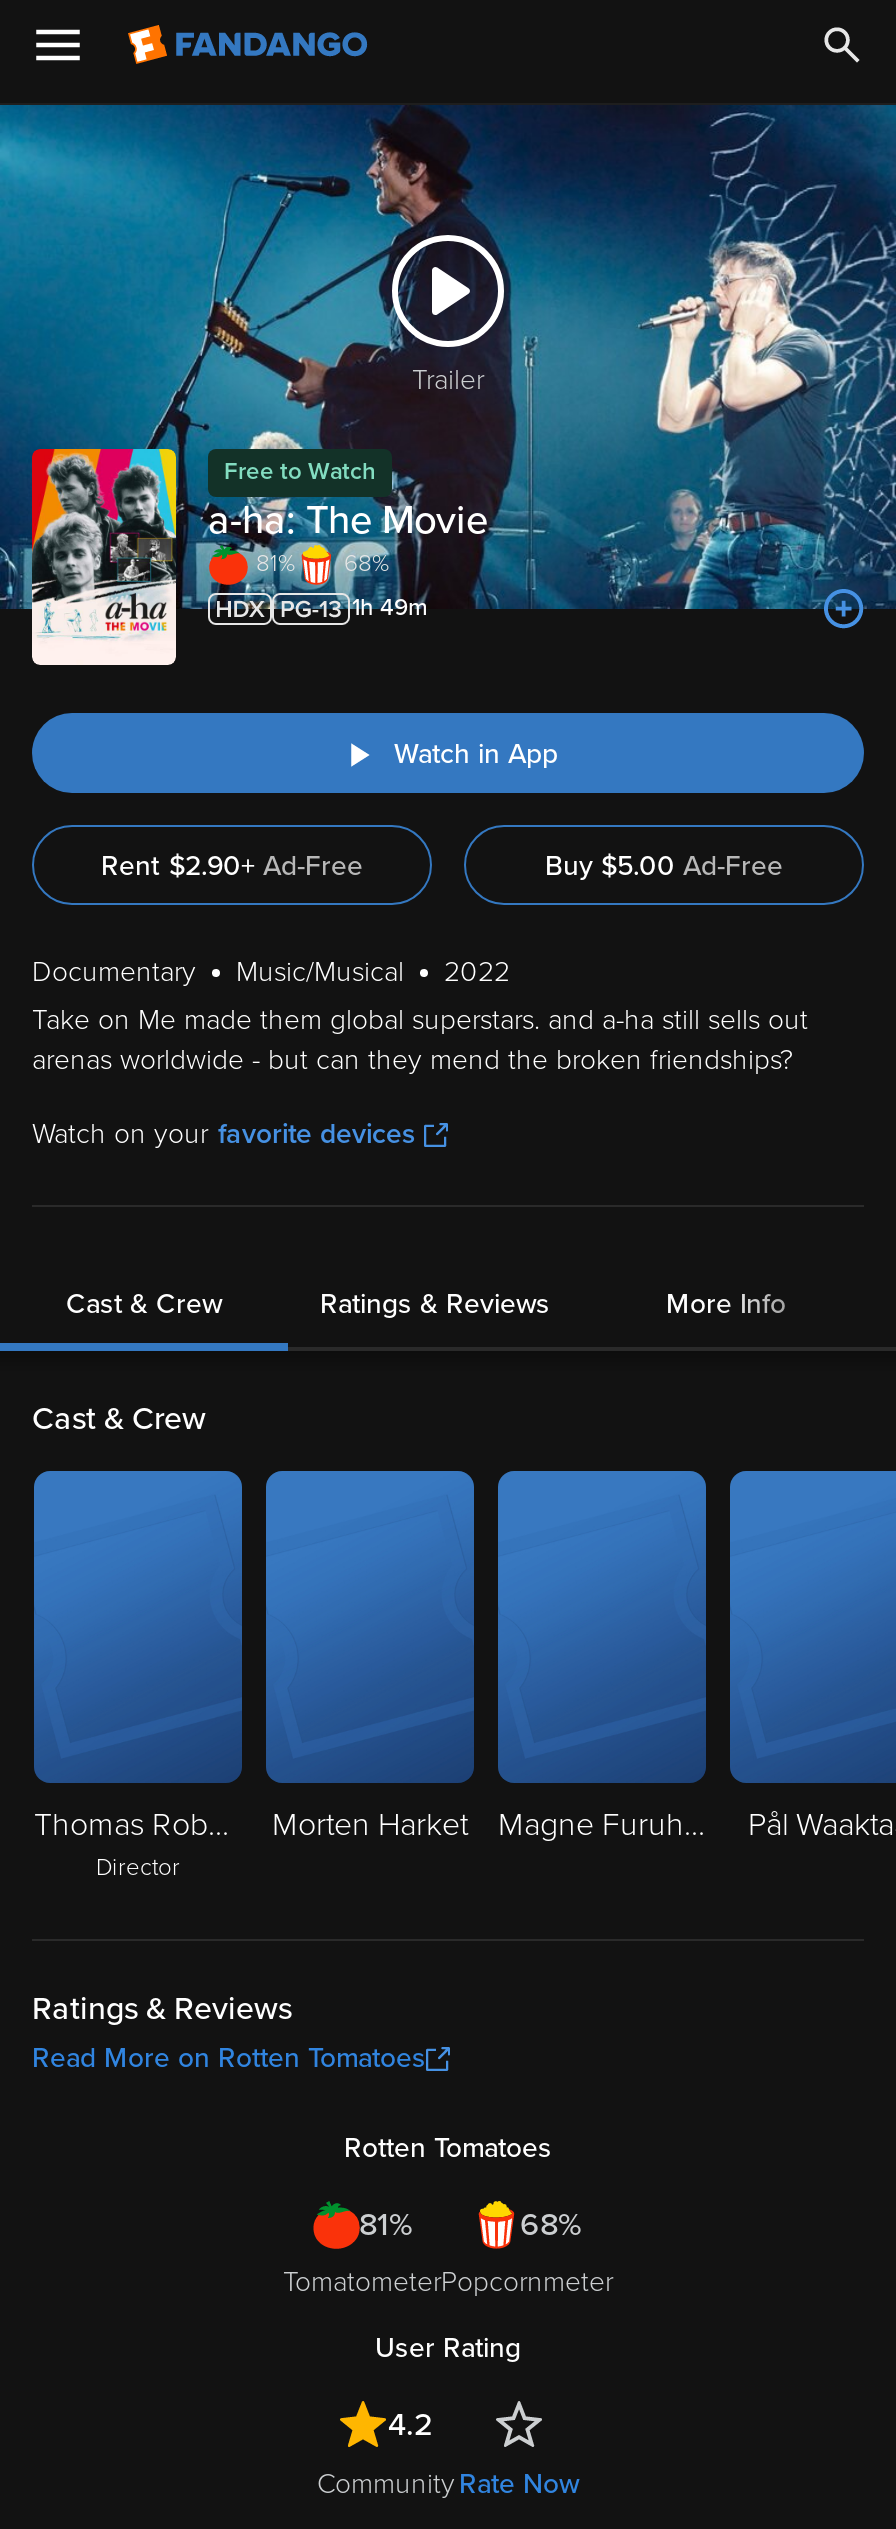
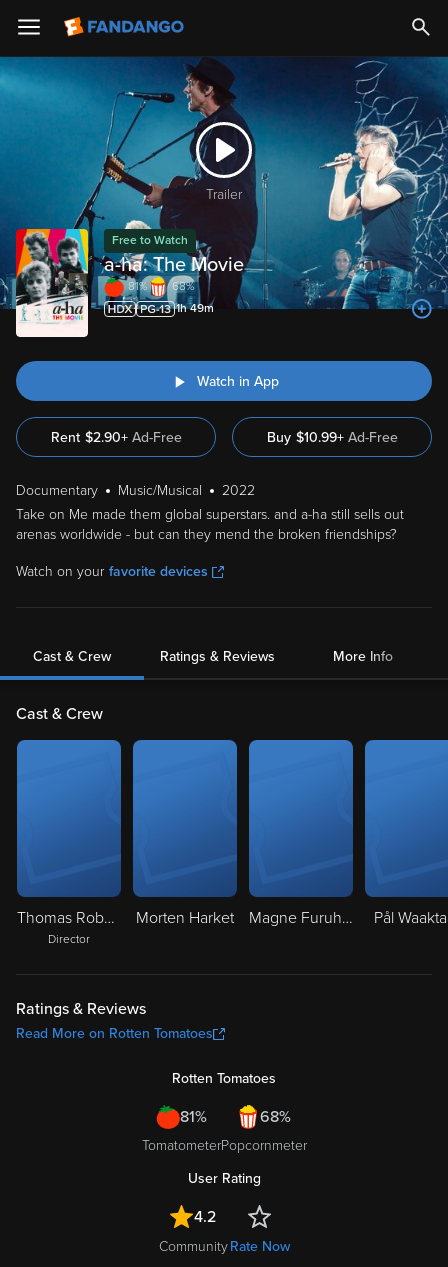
- Buy $5.00 Ad-Free
+ Buy $10.99+ Ad-Free
